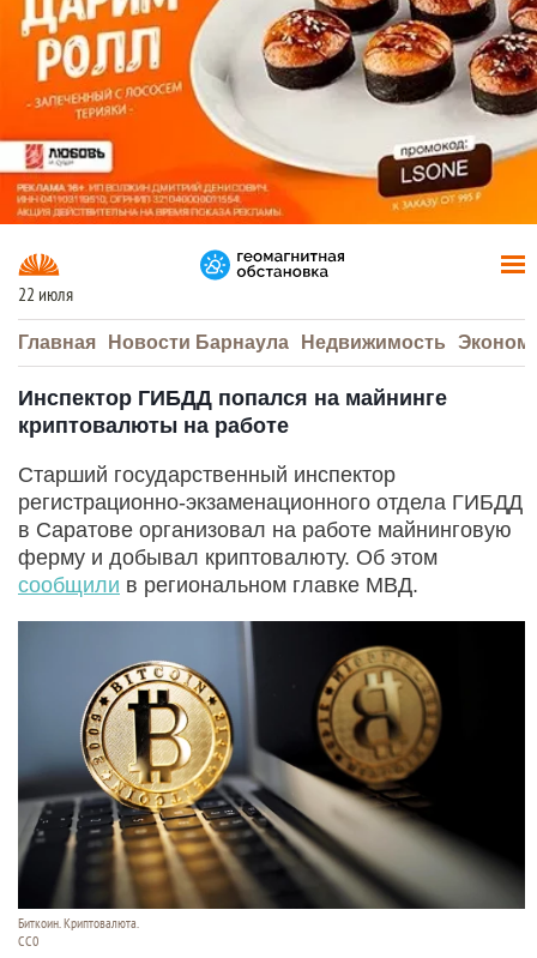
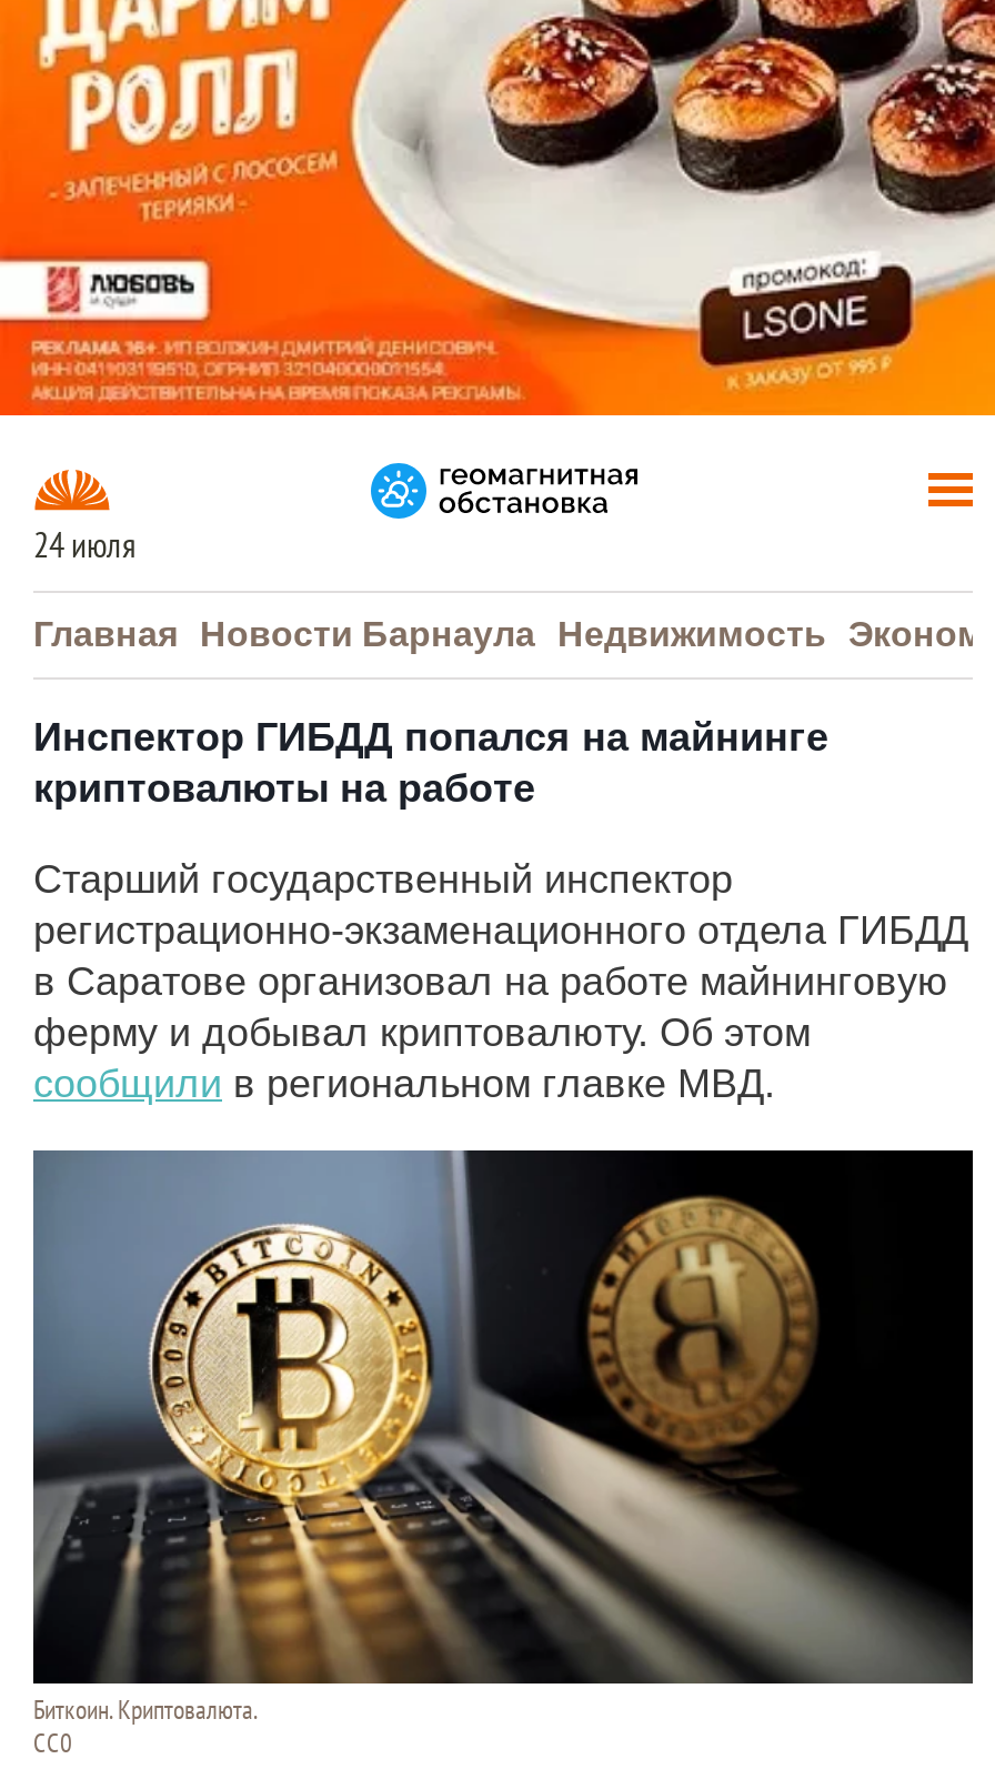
- 22 июля
+ 24 июля
